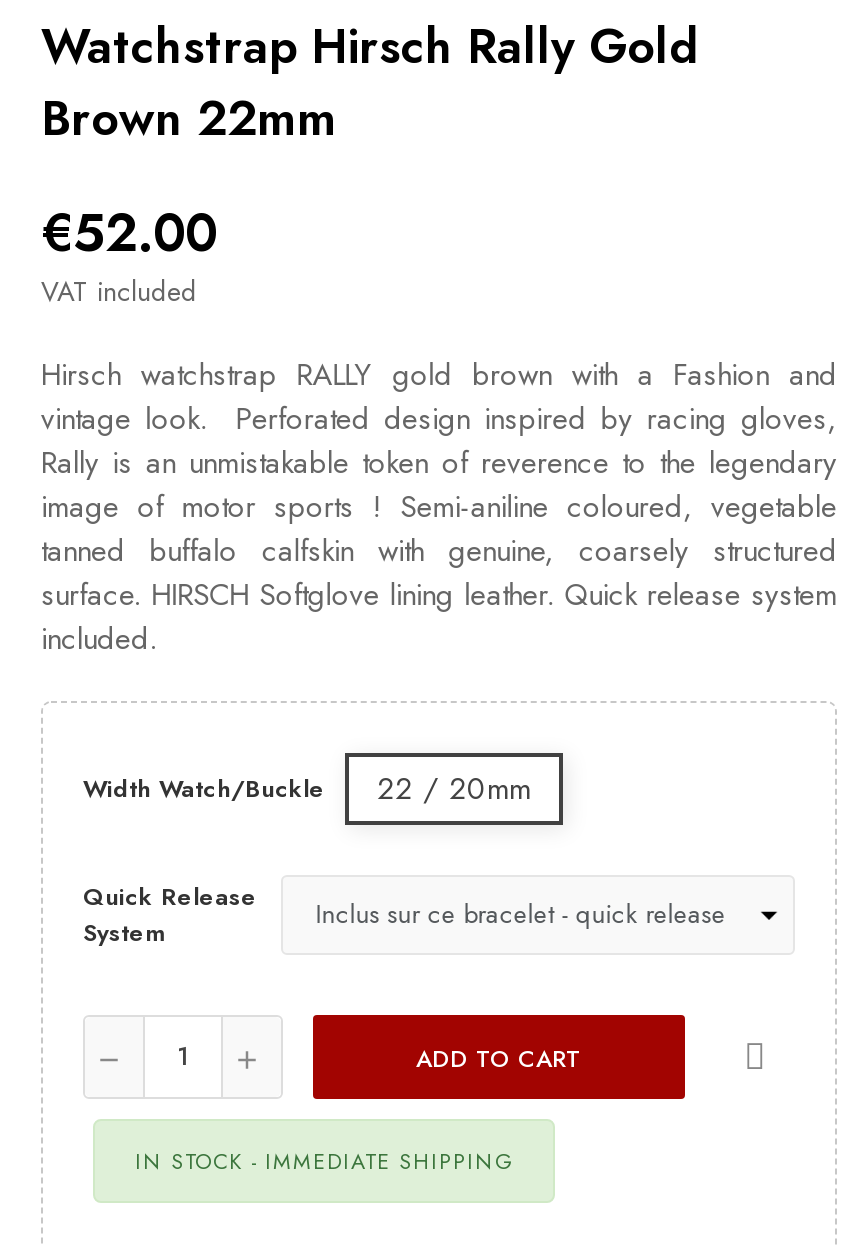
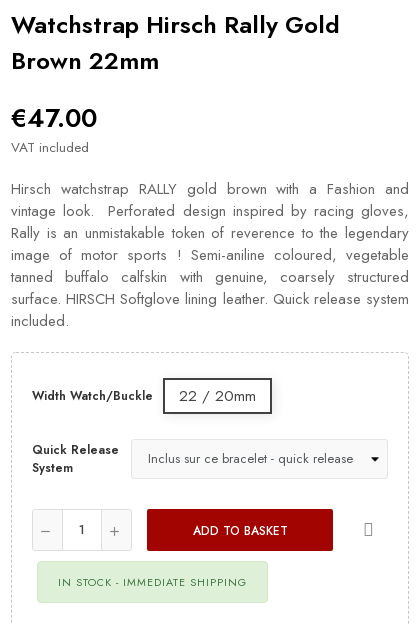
- €52.00
+ €47.00

- ADD TO CART
+ ADD TO BASKET
